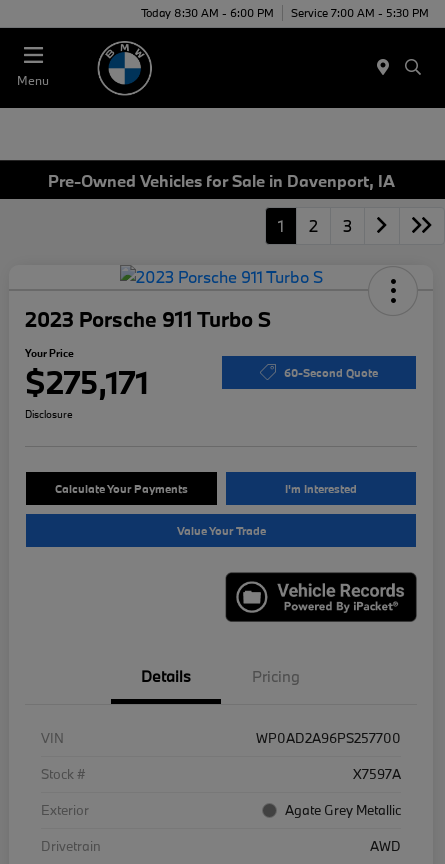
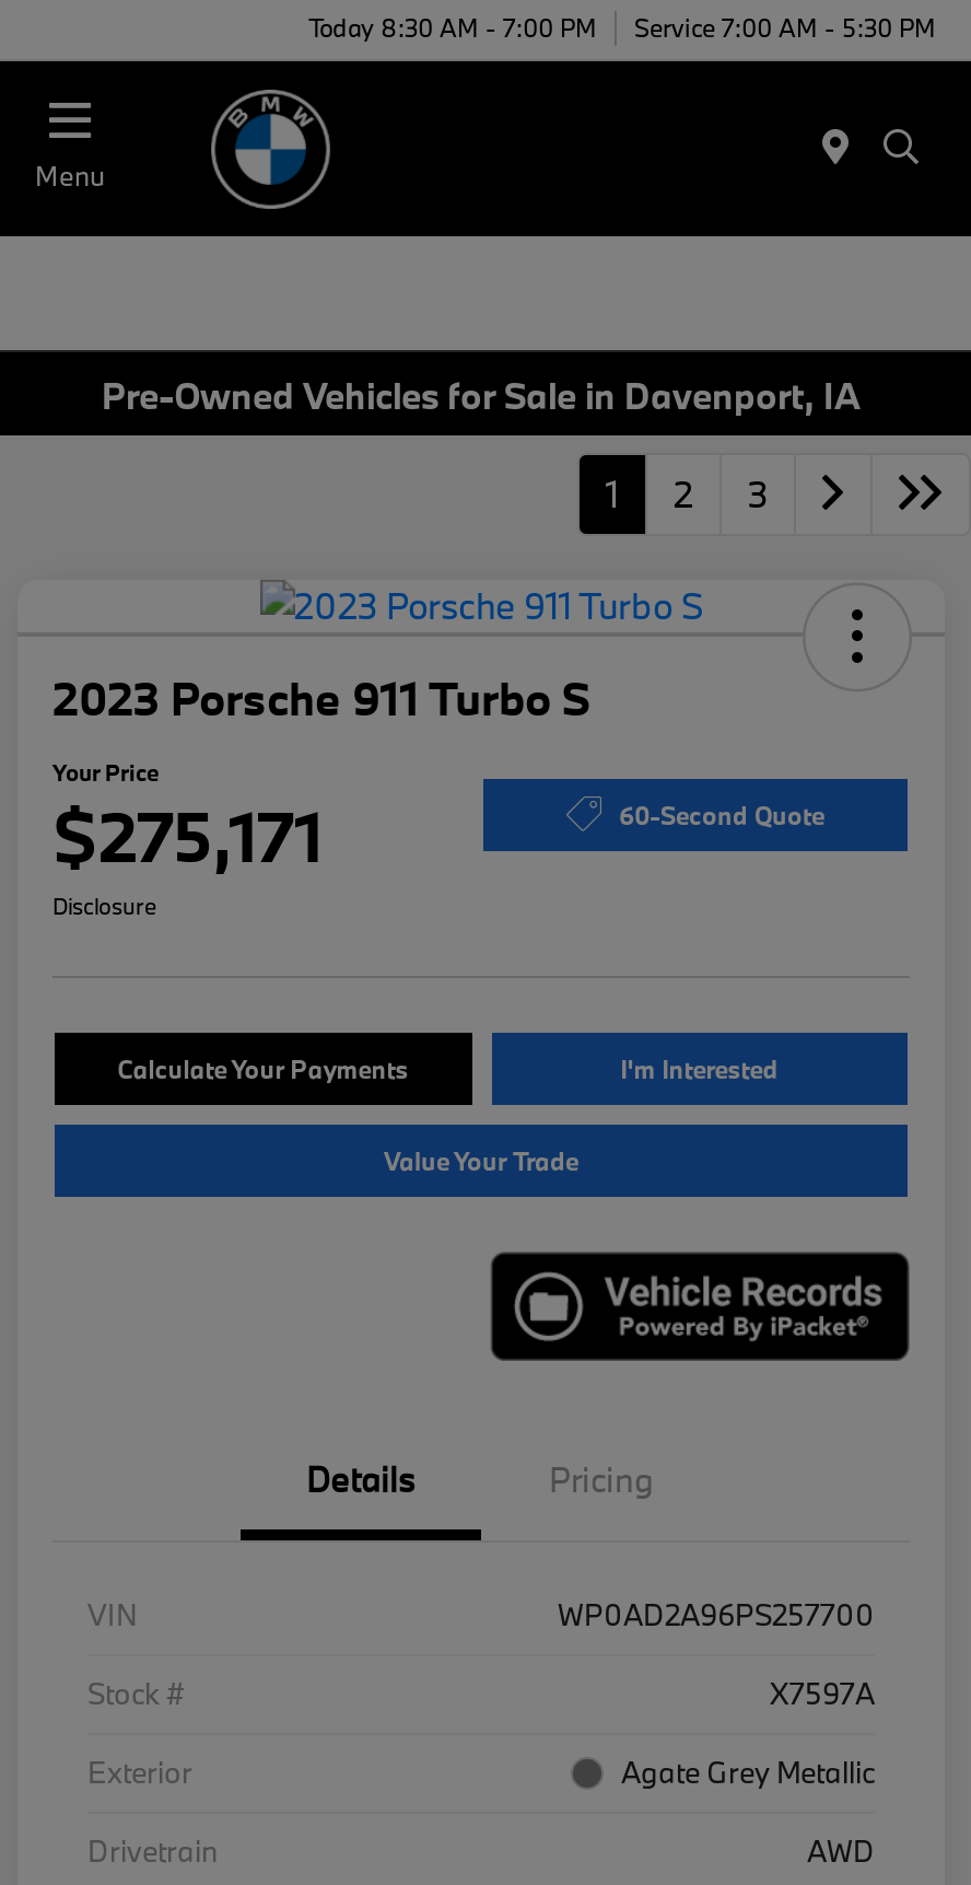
- Today 8:30 AM - 6:00 PM Service 7:00 AM - 5:30 PM
+ Today 8:30 AM - 7:00 PM Service 7:00 AM - 5:30 PM
